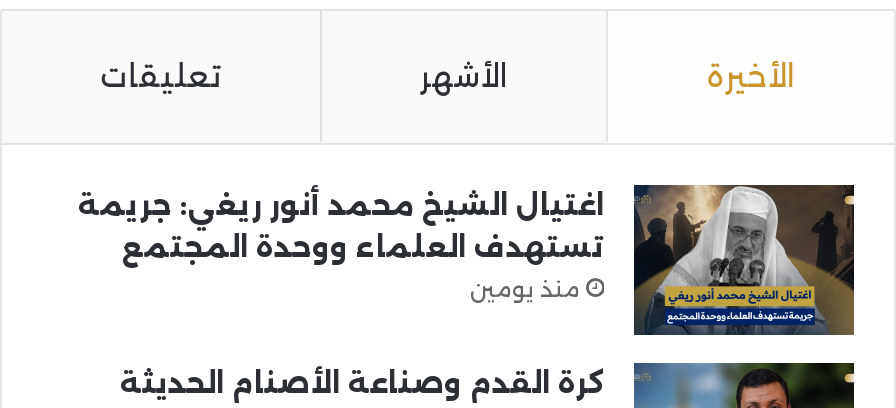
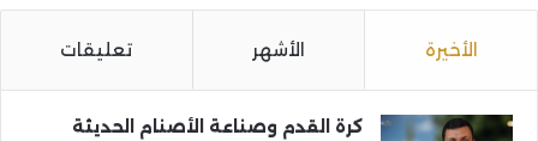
- [image]
- اغتيال الشيخ محمد أنور ريغي: جريمة
- تستهدف العلماء ووحدة المجتمع
- منذ يومين
